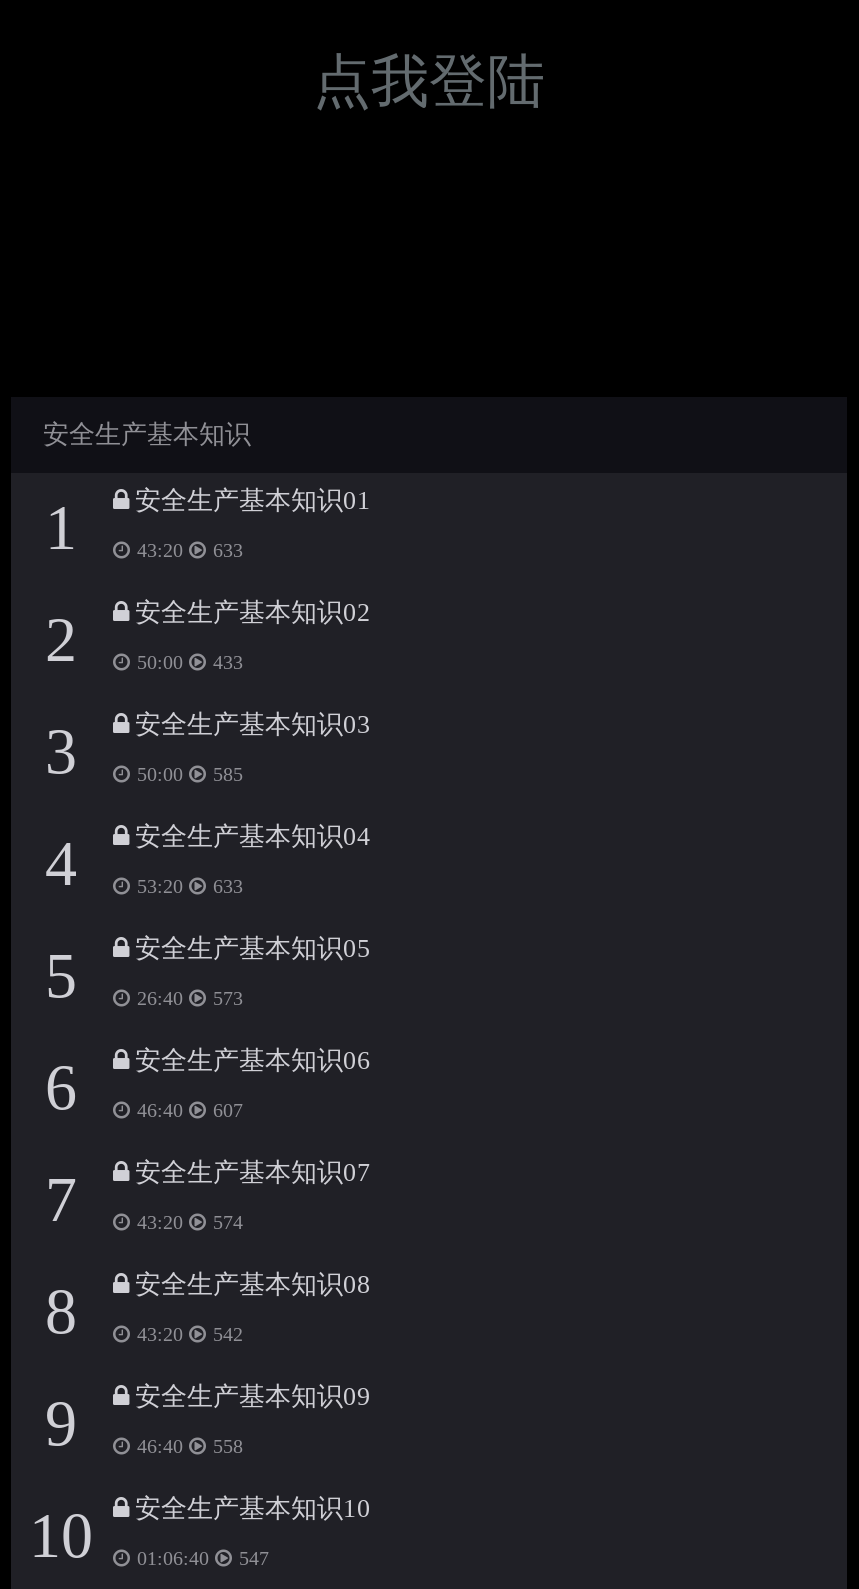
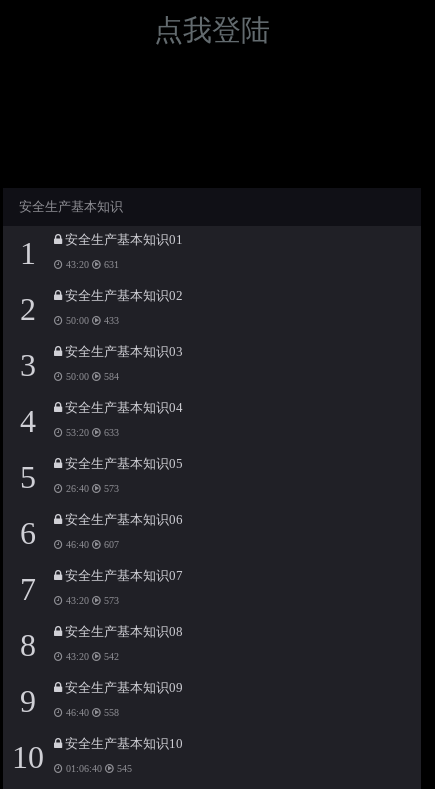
- 43:20 633
+ 43:20 631

- 50:00 585
+ 50:00 584

- 43:20 574
+ 43:20 573

- 10 安全生产基本知识10 01:06:40 547
+ 10 安全生产基本知识10 01:06:40 545
